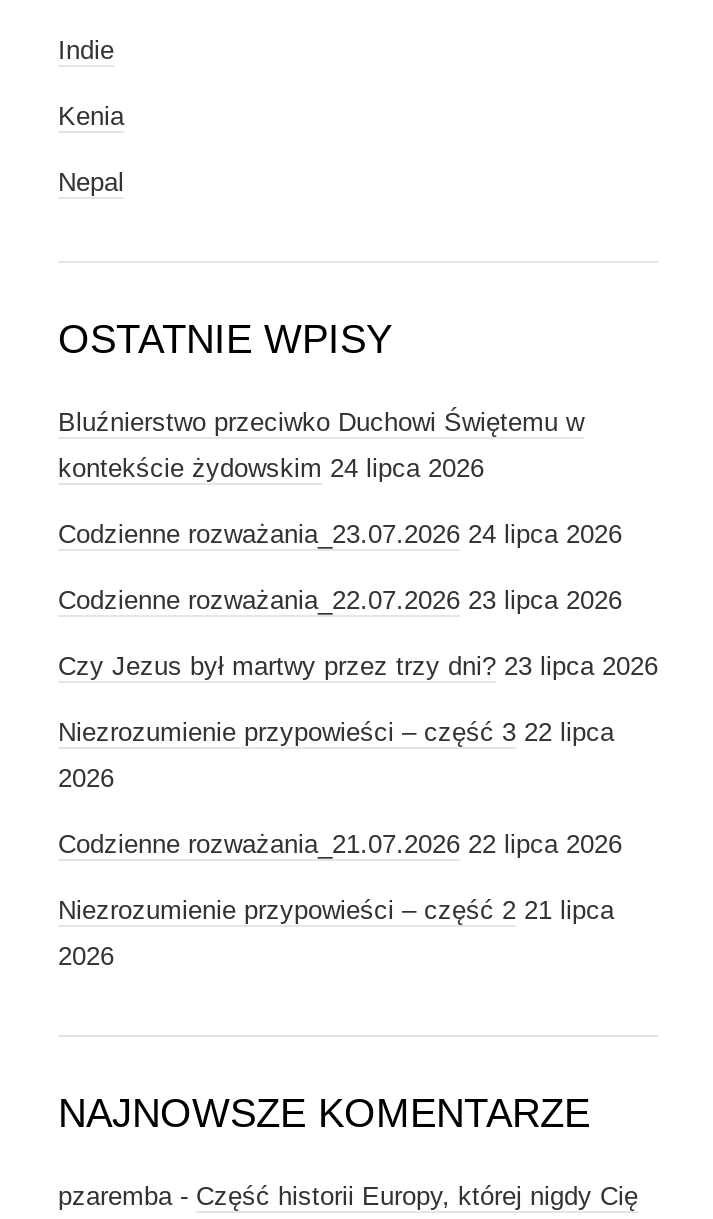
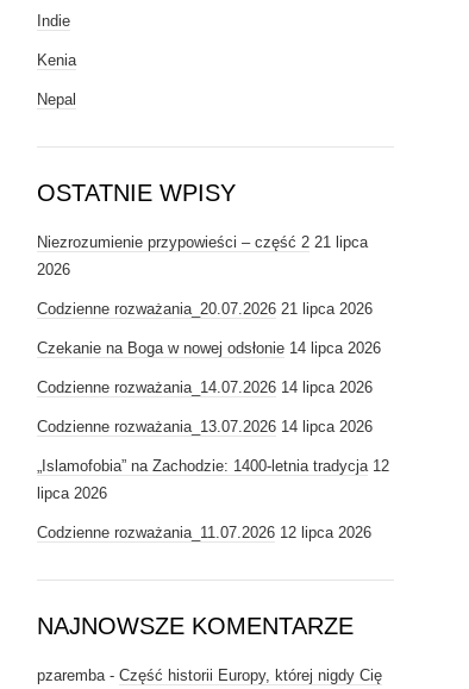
- Bluźnierstwo przeciwko Duchowi Świętemu w
- kontekście żydowskim 24 lipca 2026
- Codzienne rozważania_23.07.2026 24 lipca 2026
- Codzienne rozważania_22.07.2026 23 lipca 2026
- Czy Jezus był martwy przez trzy dni? 23 lipca 2026
- Niezrozumienie przypowieści – część 3 22 lipca
- 2026
- Codzienne rozważania_21.07.2026 22 lipca 2026

moved up: Niezrozumienie przypowieści – część 2 21 lipca | 2026

+ Codzienne rozważania_20.07.2026 21 lipca 2026
+ Czekanie na Boga w nowej odsłonie 14 lipca 2026
+ Codzienne rozważania_14.07.2026 14 lipca 2026
+ Codzienne rozważania_13.07.2026 14 lipca 2026
+ „Islamofobia” na Zachodzie: 1400-letnia tradycja 12
+ lipca 2026
+ Codzienne rozważania_11.07.2026 12 lipca 2026
